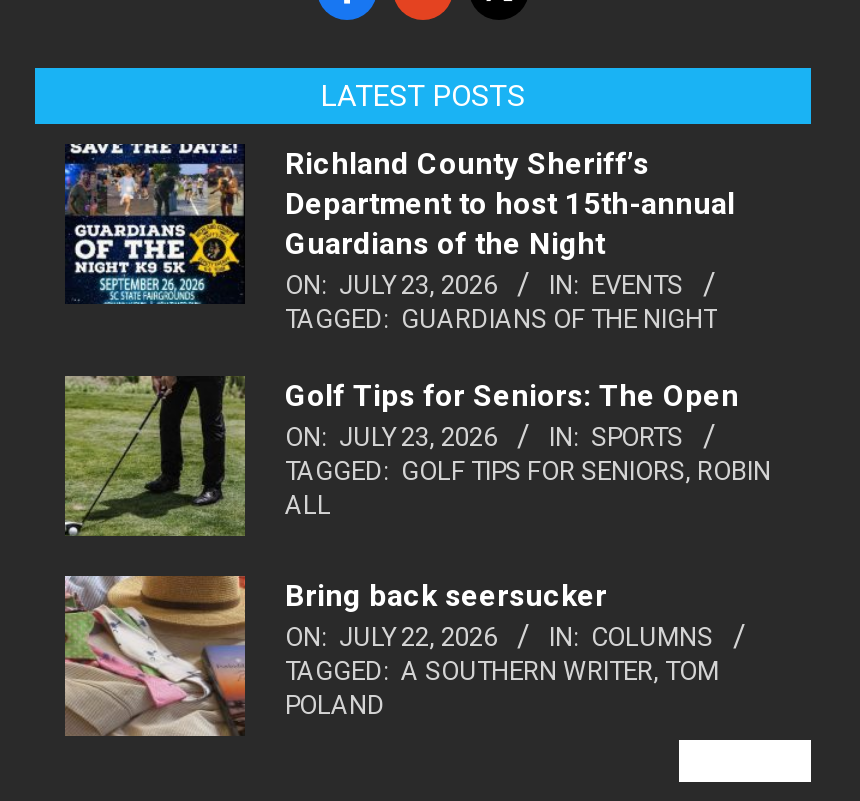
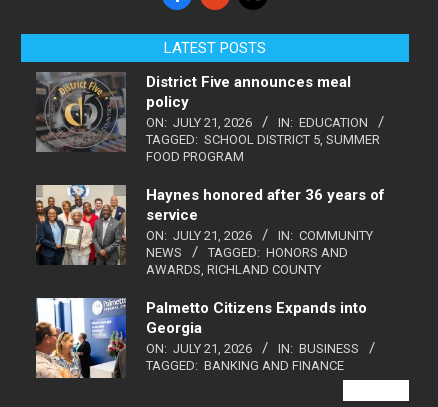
- [image]
- Richland County Sheriff’s
- Department to host 15th-annual
- Guardians of the Night
- ON: JULY 23, 2026
- IN: EVENTS
- TAGGED: GUARDIANS OF THE NIGHT
+ [image]
+ District Five announces meal
+ policy
+ ON: JULY 21, 2026
+ IN: EDUCATION
+ TAGGED: SCHOOL DISTRICT 5, SUMMER
+ FOOD PROGRAM

- [image]
- Golf Tips for Seniors: The Open
- ON: JULY 23, 2026
- IN: SPORTS
- TAGGED: GOLF TIPS FOR SENIORS, ROBIN
- ALL
+ [image]
+ Haynes honored after 36 years of
+ service
+ ON: JULY 21, 2026
+ IN: COMMUNITY
+ NEWS
+ TAGGED: HONORS AND
+ AWARDS, RICHLAND COUNTY

- [image]
- Bring back seersucker
- ON: JULY 22, 2026
- IN: COLUMNS
- TAGGED: A SOUTHERN WRITER, TOM
- POLAND
+ [image]
+ Palmetto Citizens Expands into
+ Georgia
+ ON: JULY 21, 2026
+ IN: BUSINESS
+ TAGGED: BANKING AND FINANCE
